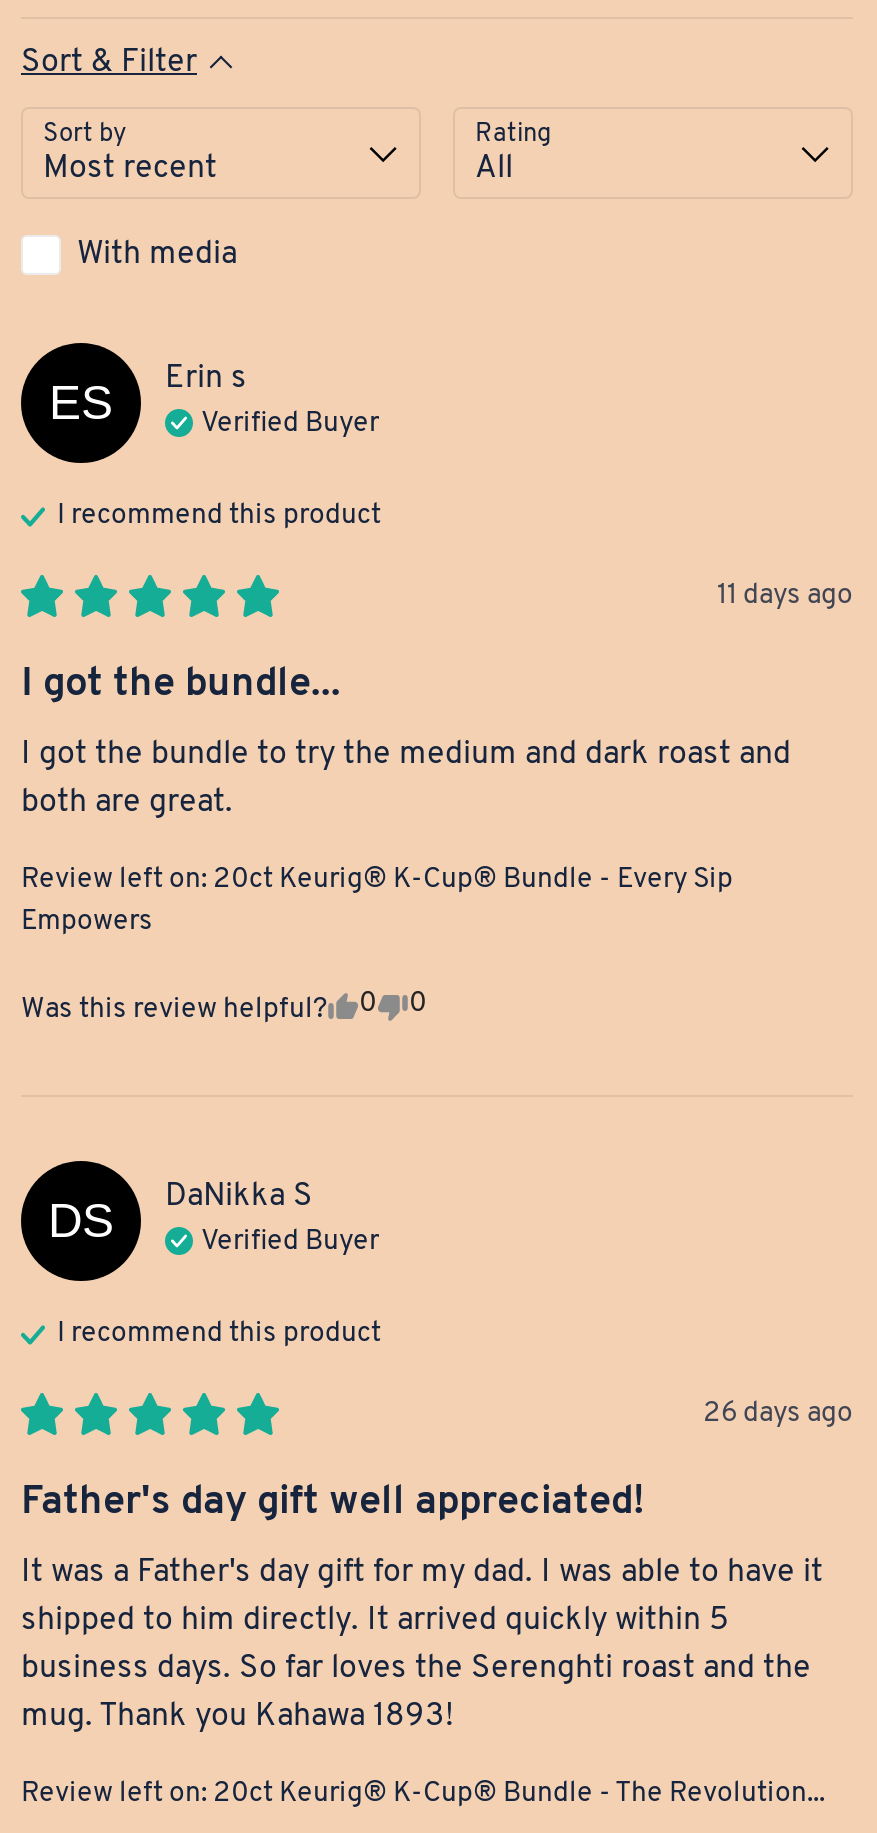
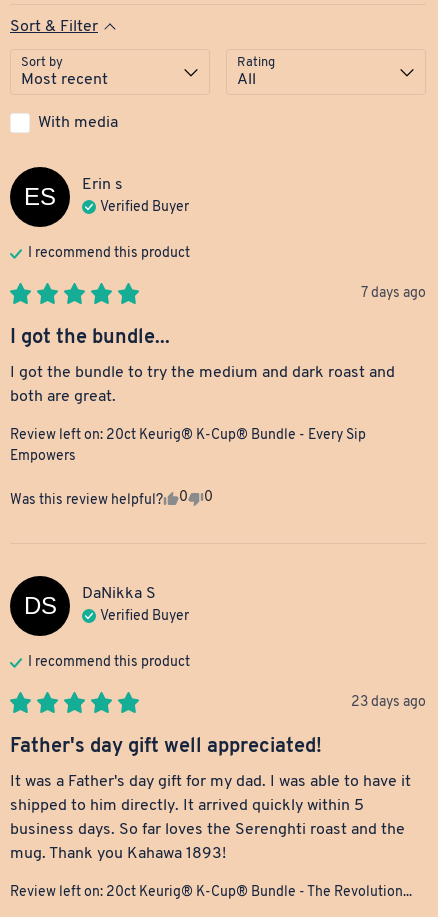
- 11 days ago
+ 7 days ago

- 26 days ago
+ 23 days ago
